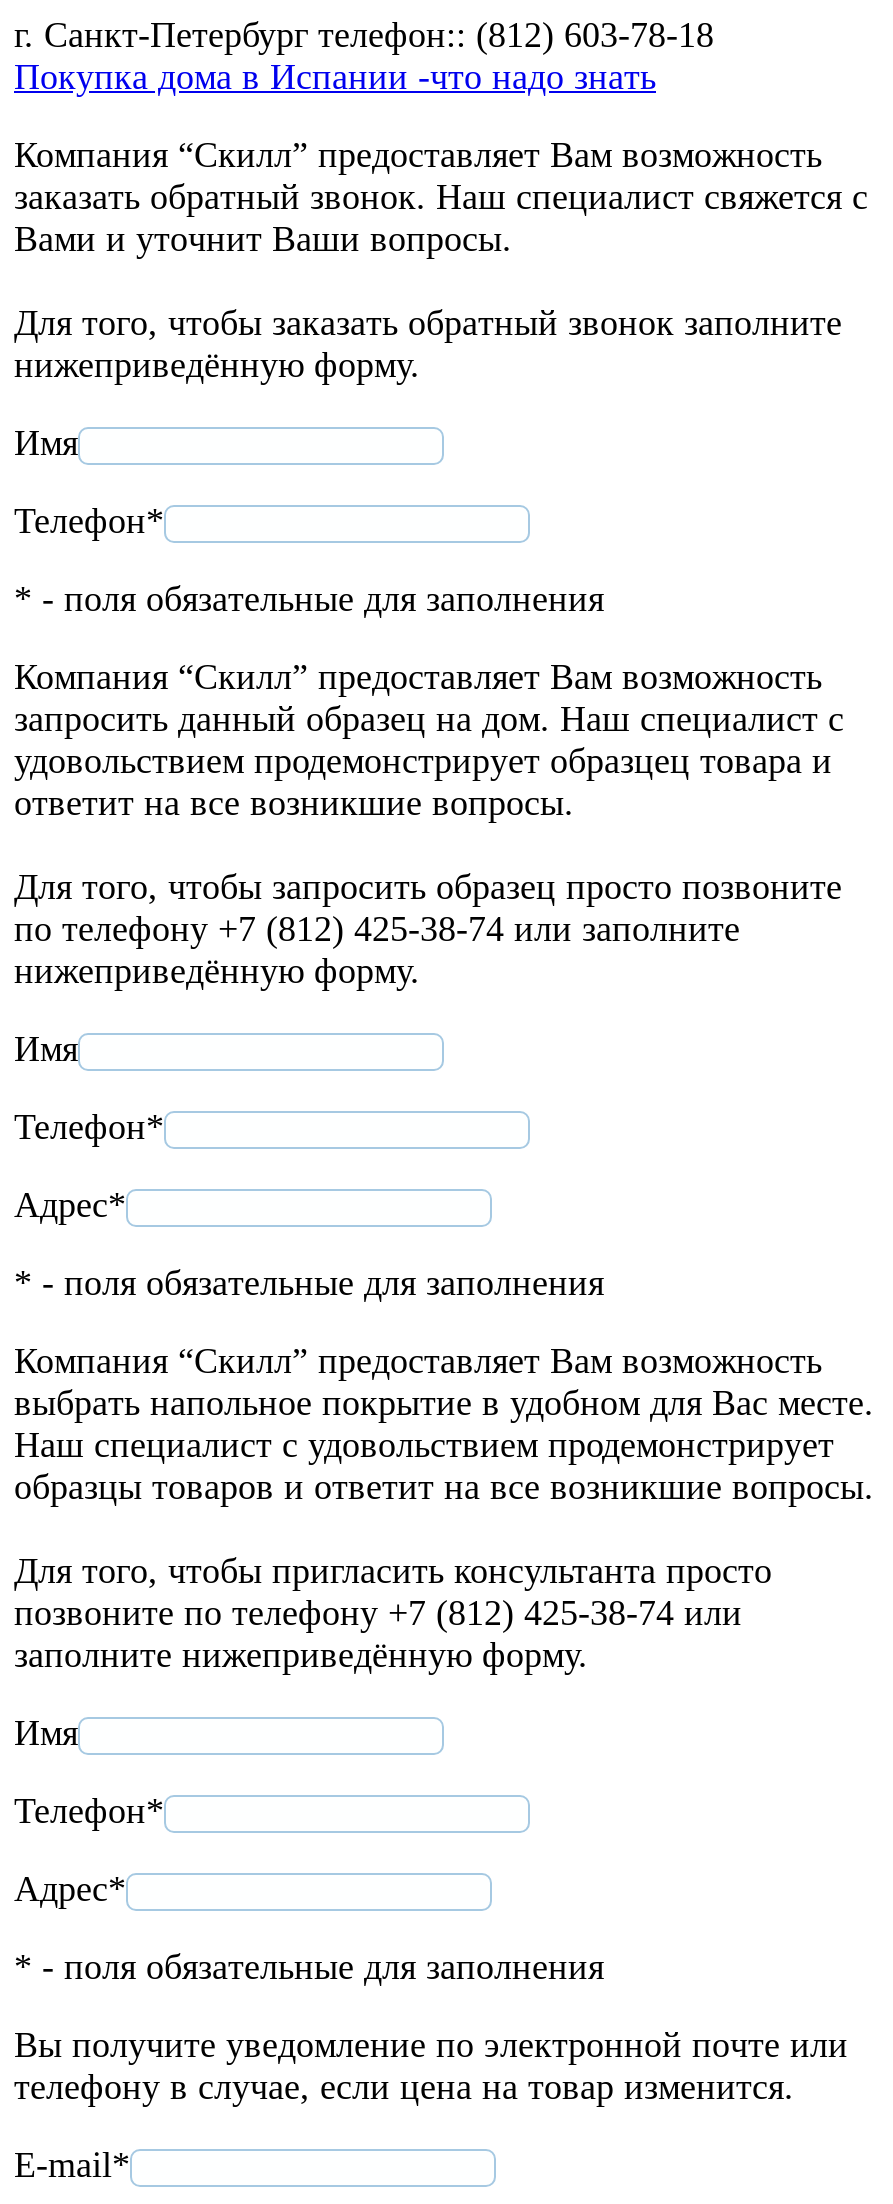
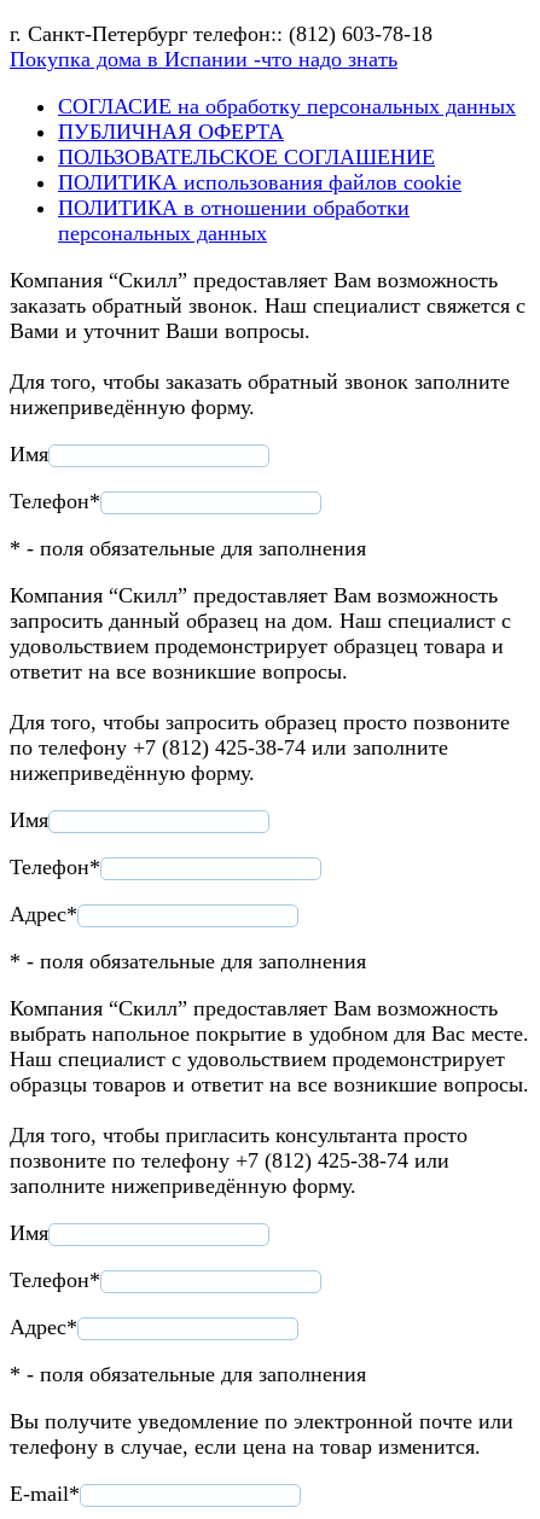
+ СОГЛАСИЕ на обработку персональных данных
+ ПУБЛИЧНАЯ ОФЕРТА
+ ПОЛЬЗОВАТЕЛЬСКОЕ СОГЛАШЕНИЕ
+ ПОЛИТИКА использования файлов cookie
+ ПОЛИТИКА в отношении обработки
+ персональных данных
